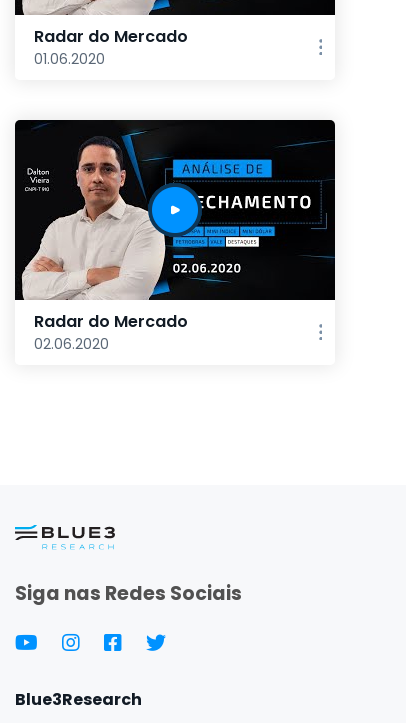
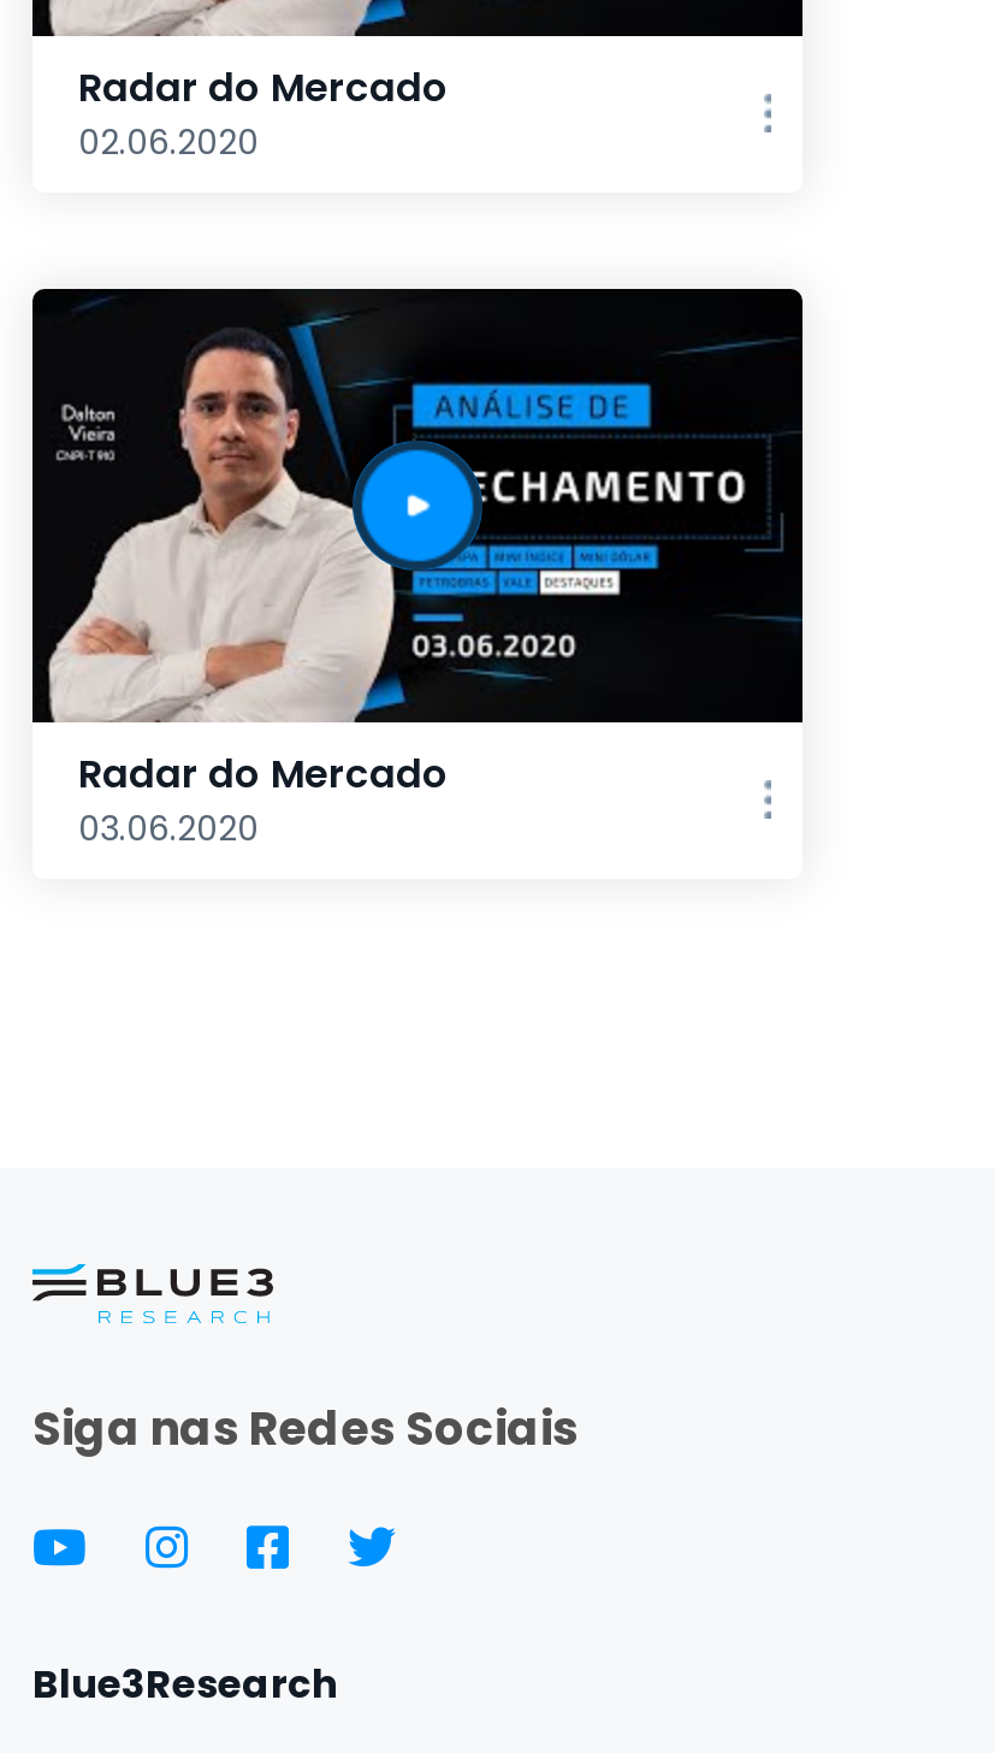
- 01.06.2020
+ 02.06.2020

- 02.06.2020
+ 03.06.2020
